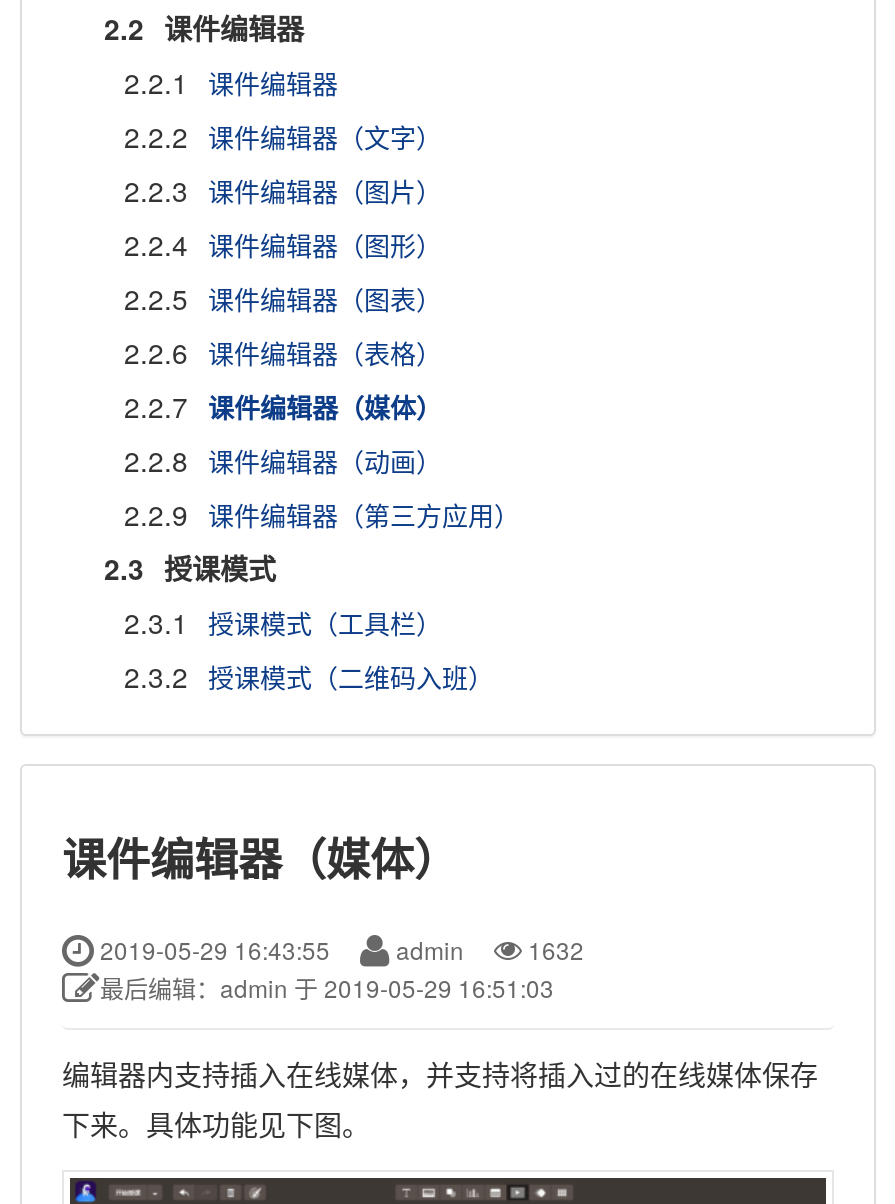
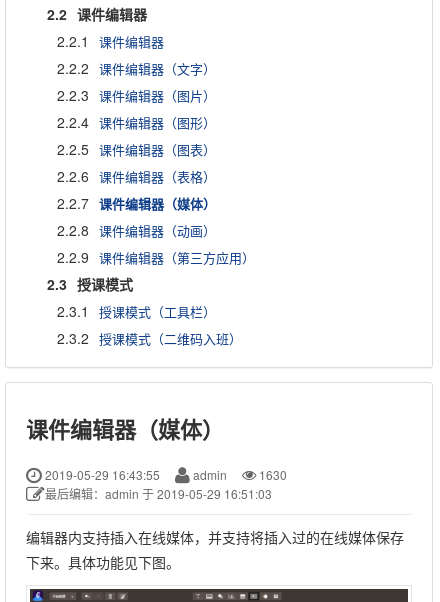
- 2019-05-29 16:43:55 admin 1632
+ 2019-05-29 16:43:55 admin 1630
